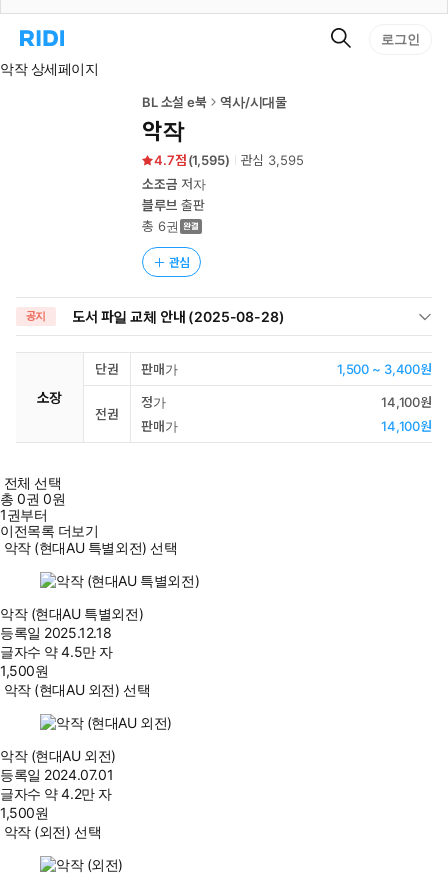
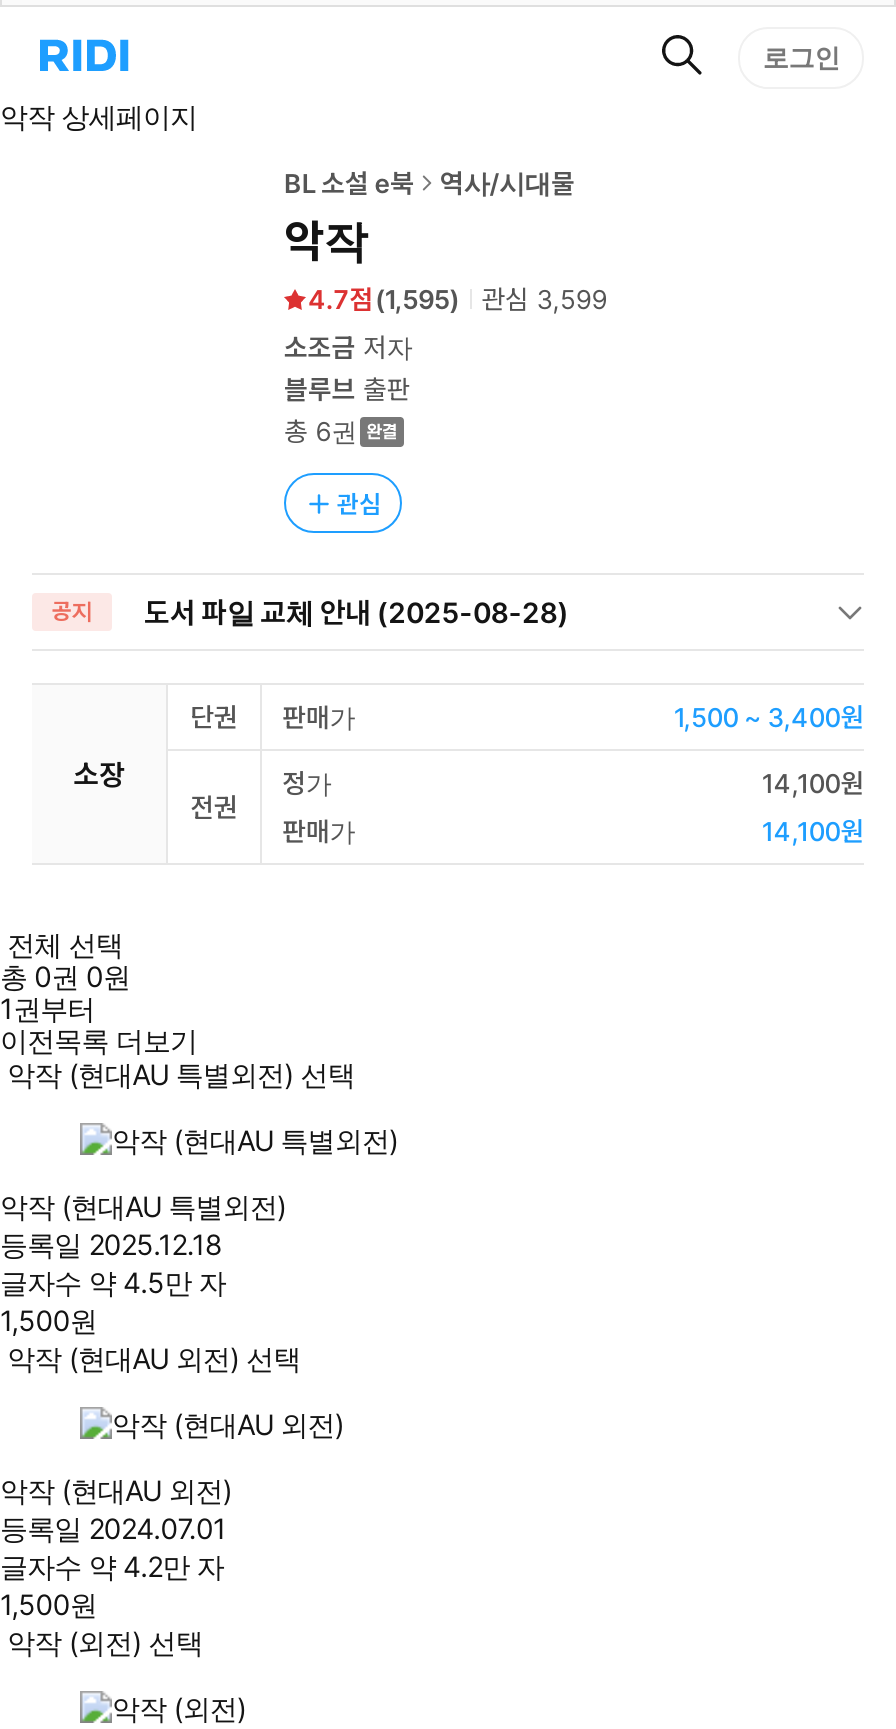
- 4.7 (1,595) 관심 3,595
+ 4.7 (1,595) 관심 3,599
